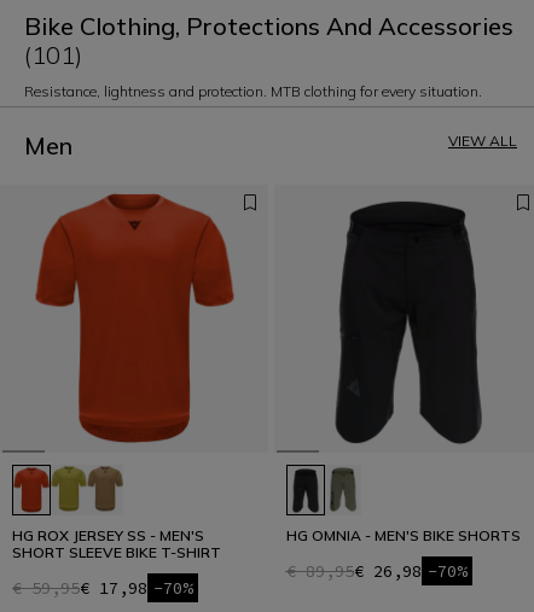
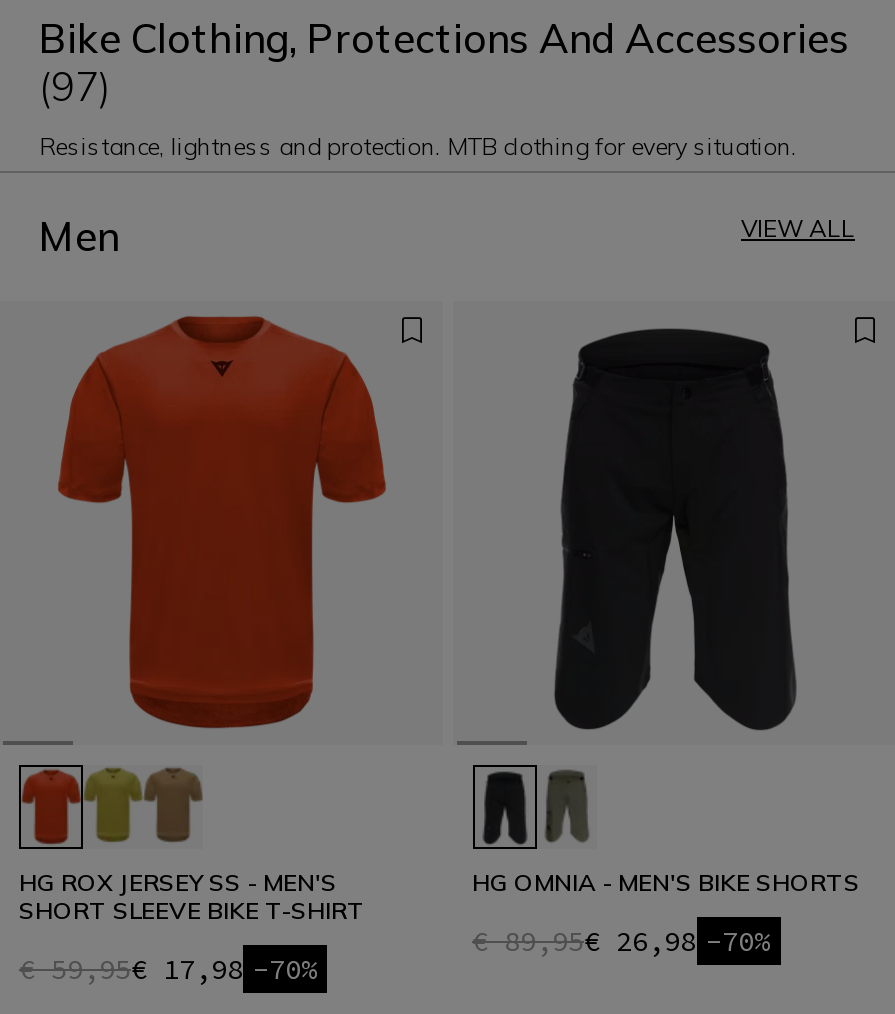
- (101)
+ (97)
